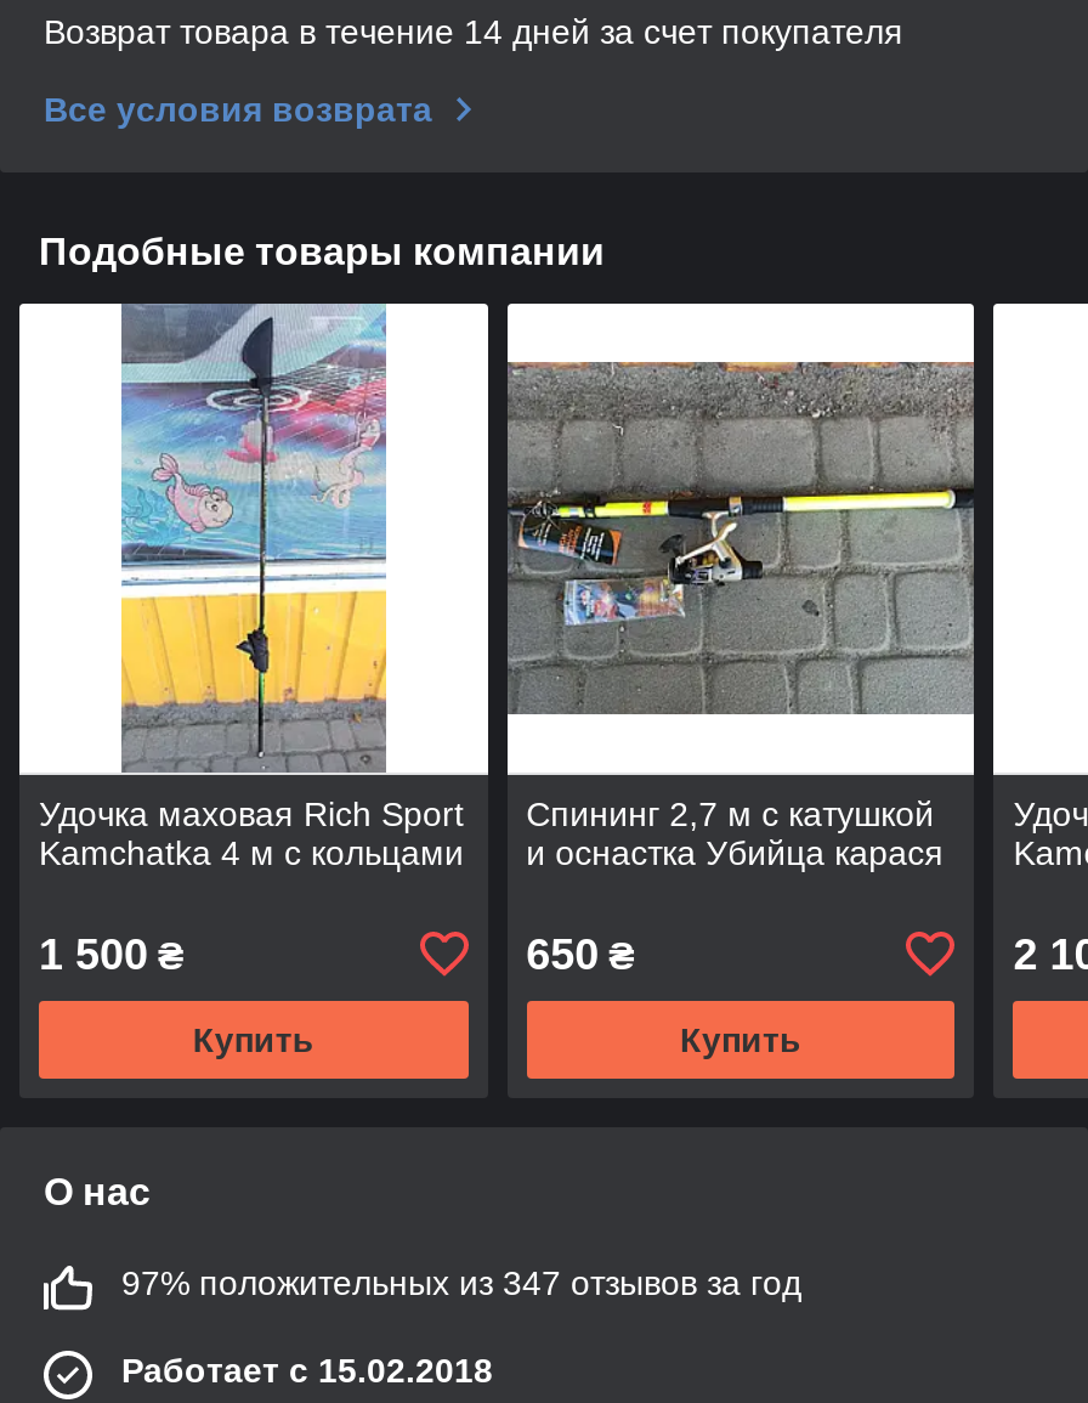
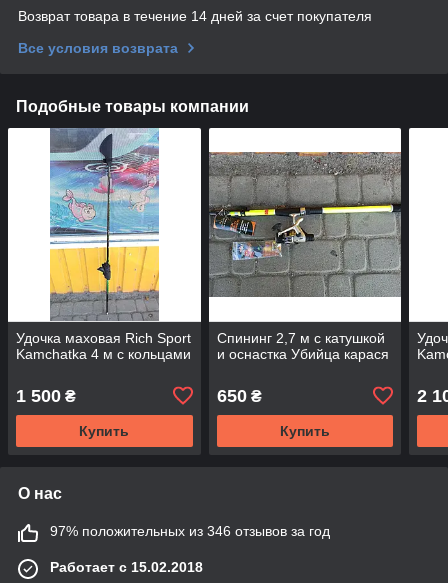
- 97% положительных из 347 отзывов за год
+ 97% положительных из 346 отзывов за год
